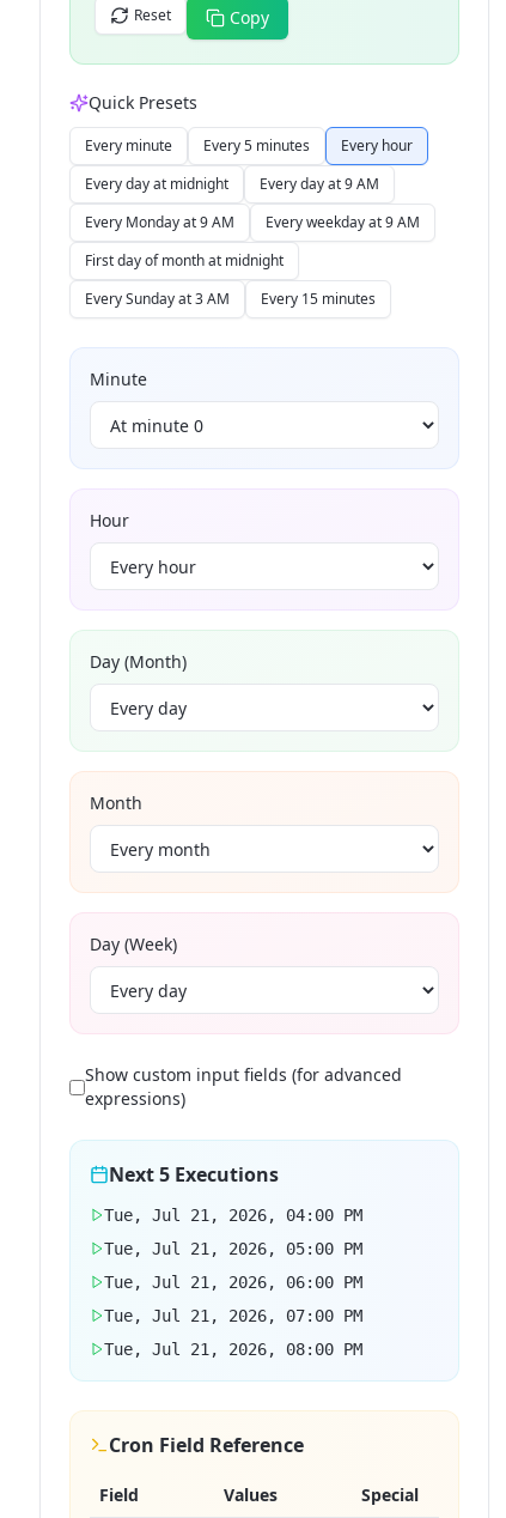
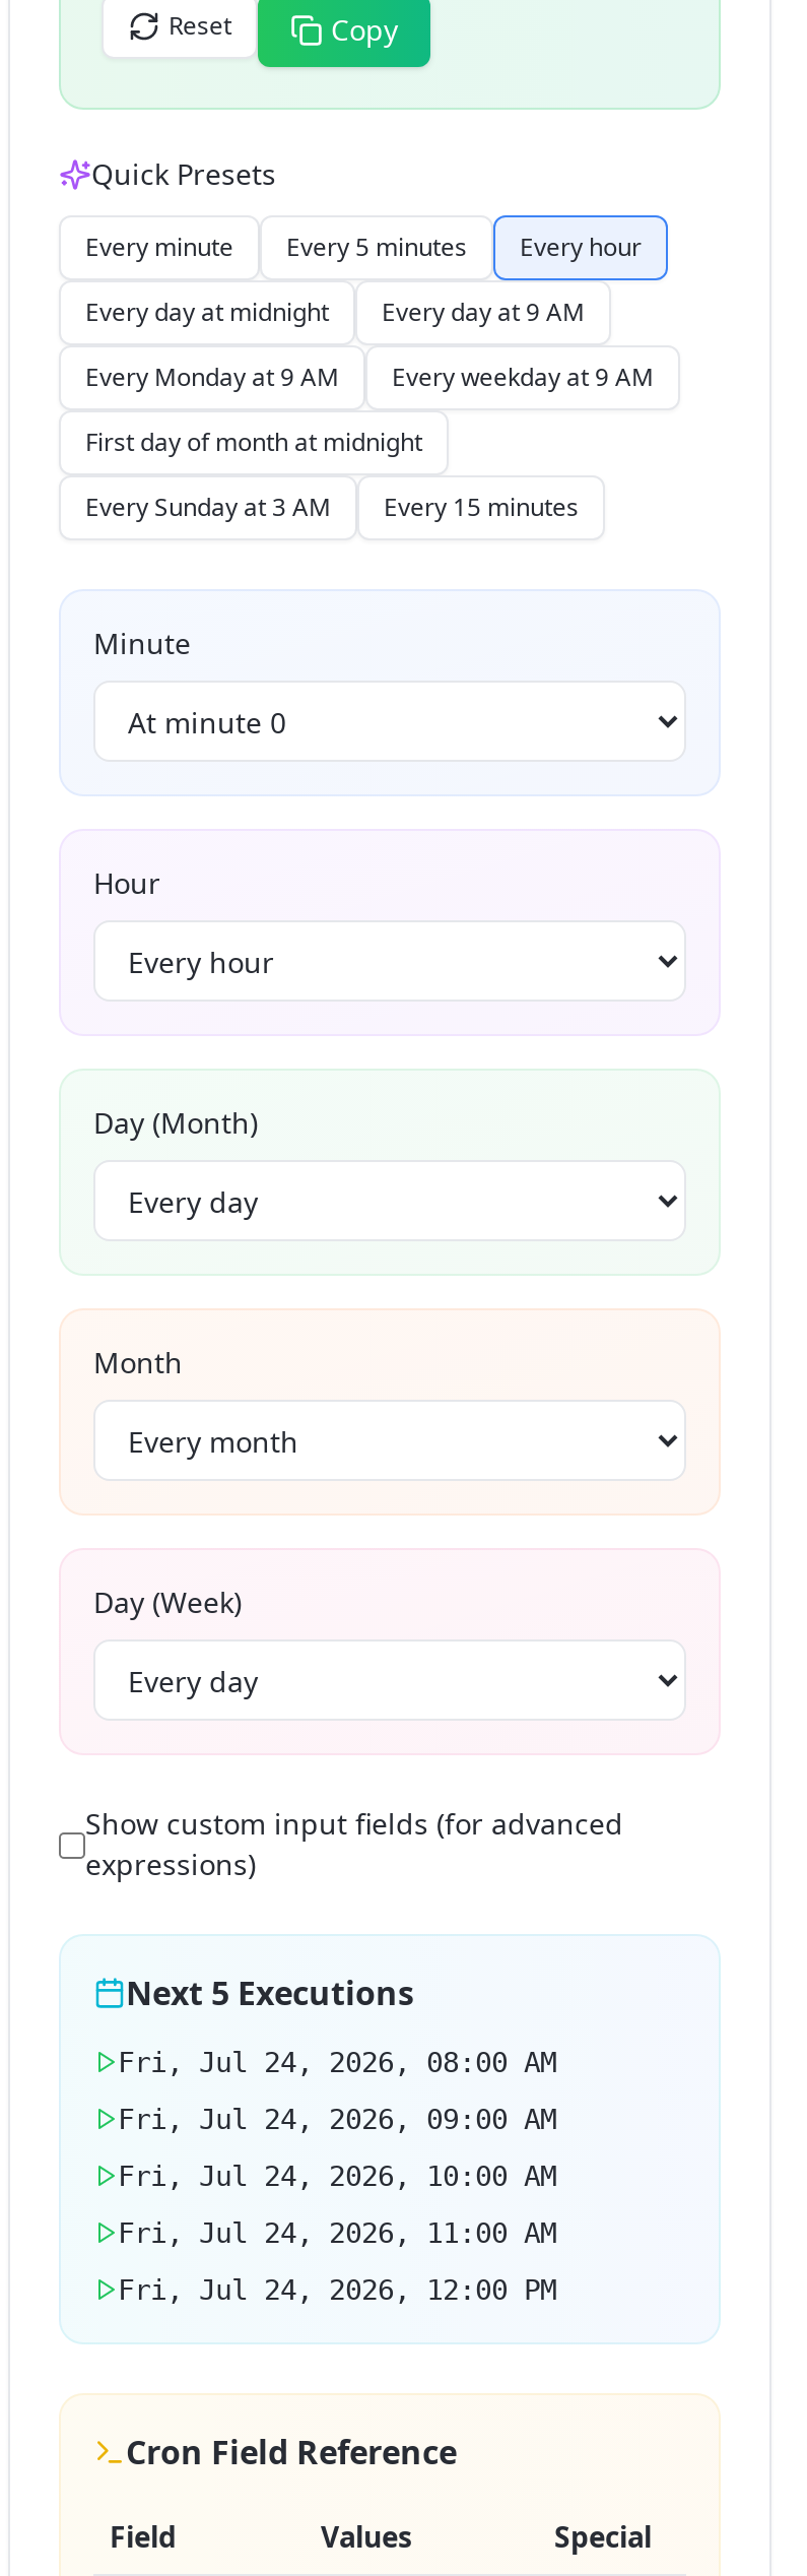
- Tue, Jul 21, 2026, 04:00 PM
+ Fri, Jul 24, 2026, 08:00 AM

- Tue, Jul 21, 2026, 05:00 PM
+ Fri, Jul 24, 2026, 09:00 AM

- Tue, Jul 21, 2026, 06:00 PM
+ Fri, Jul 24, 2026, 10:00 AM

- Tue, Jul 21, 2026, 07:00 PM
+ Fri, Jul 24, 2026, 11:00 AM

- Tue, Jul 21, 2026, 08:00 PM
+ Fri, Jul 24, 2026, 12:00 PM
